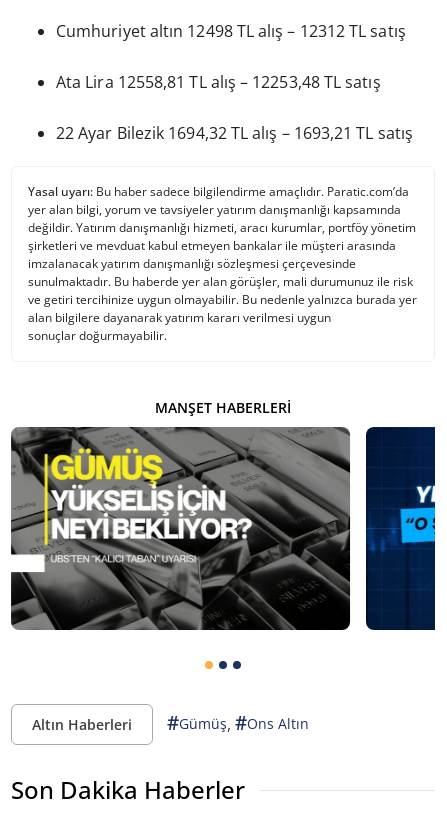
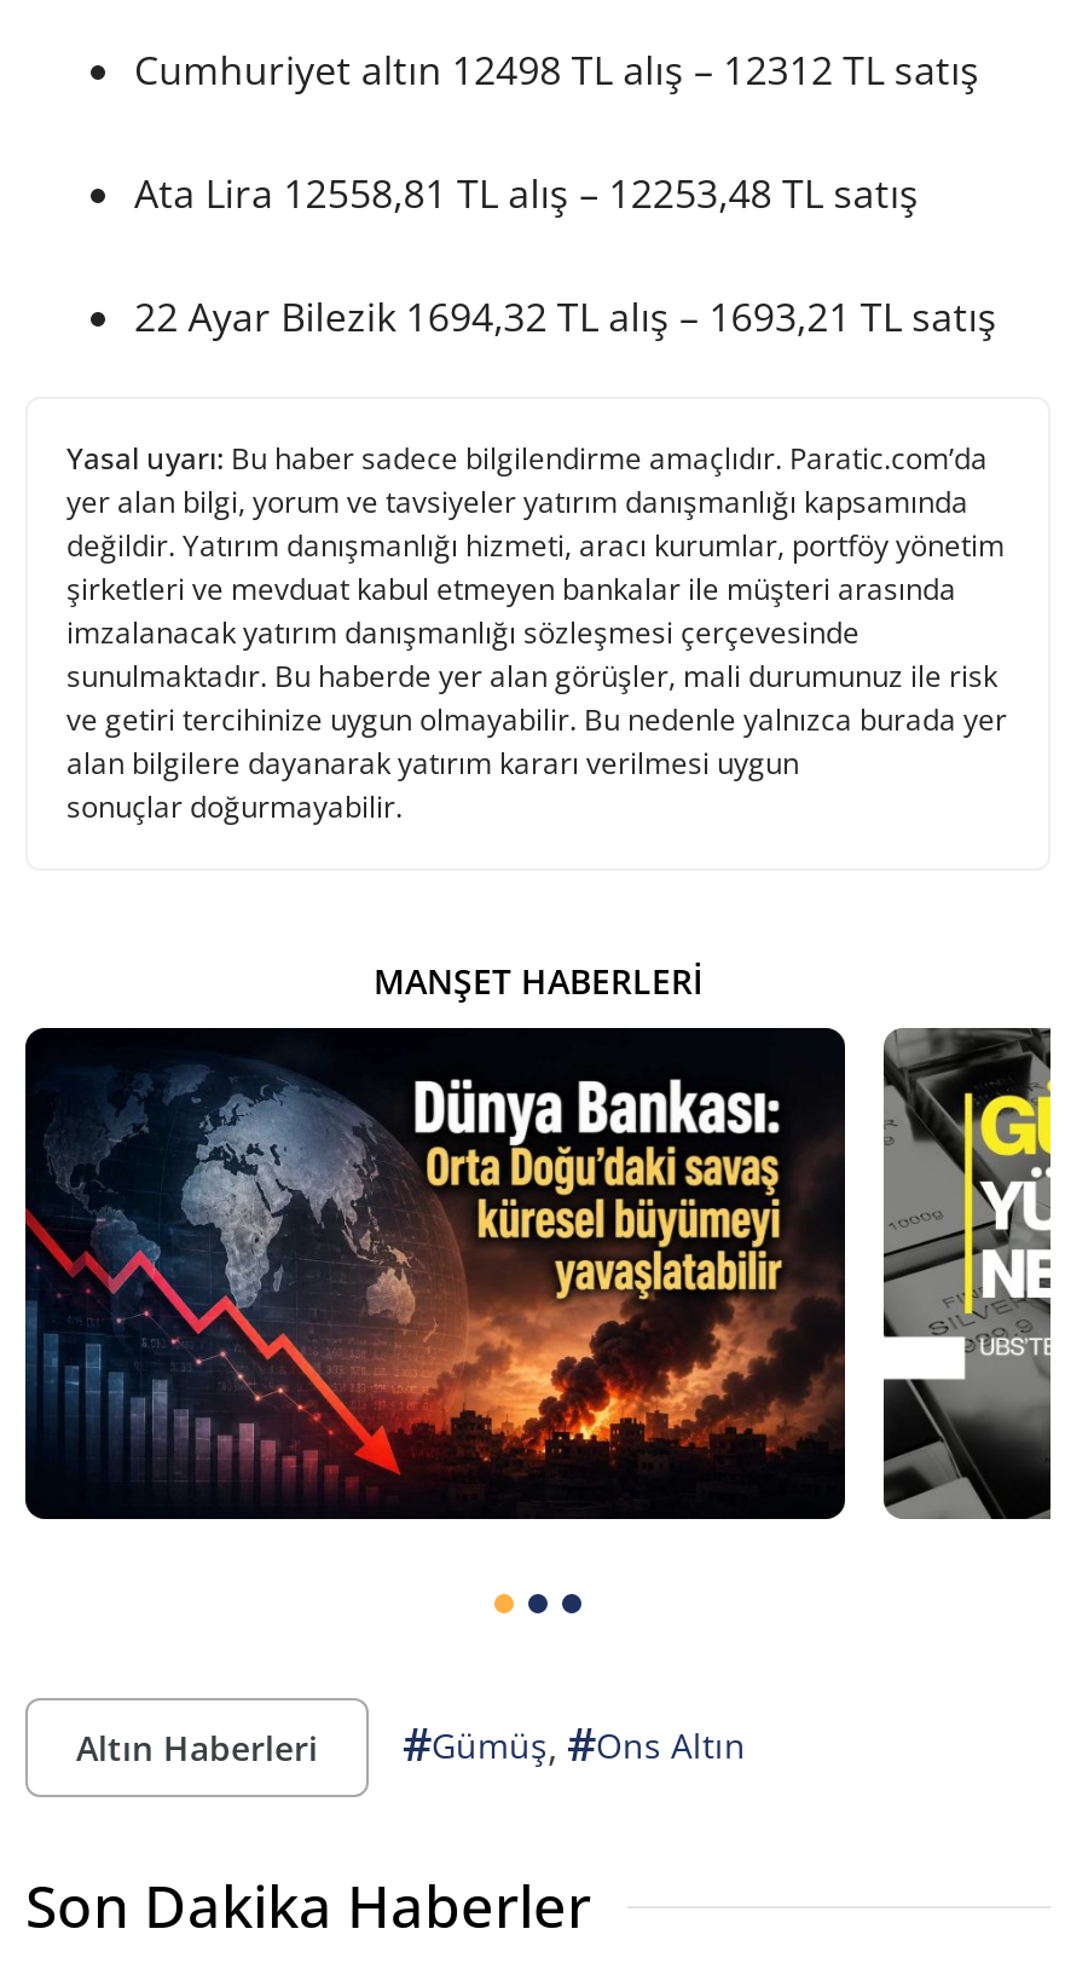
- [image]
+ [image]

- [image]
+ [image]
